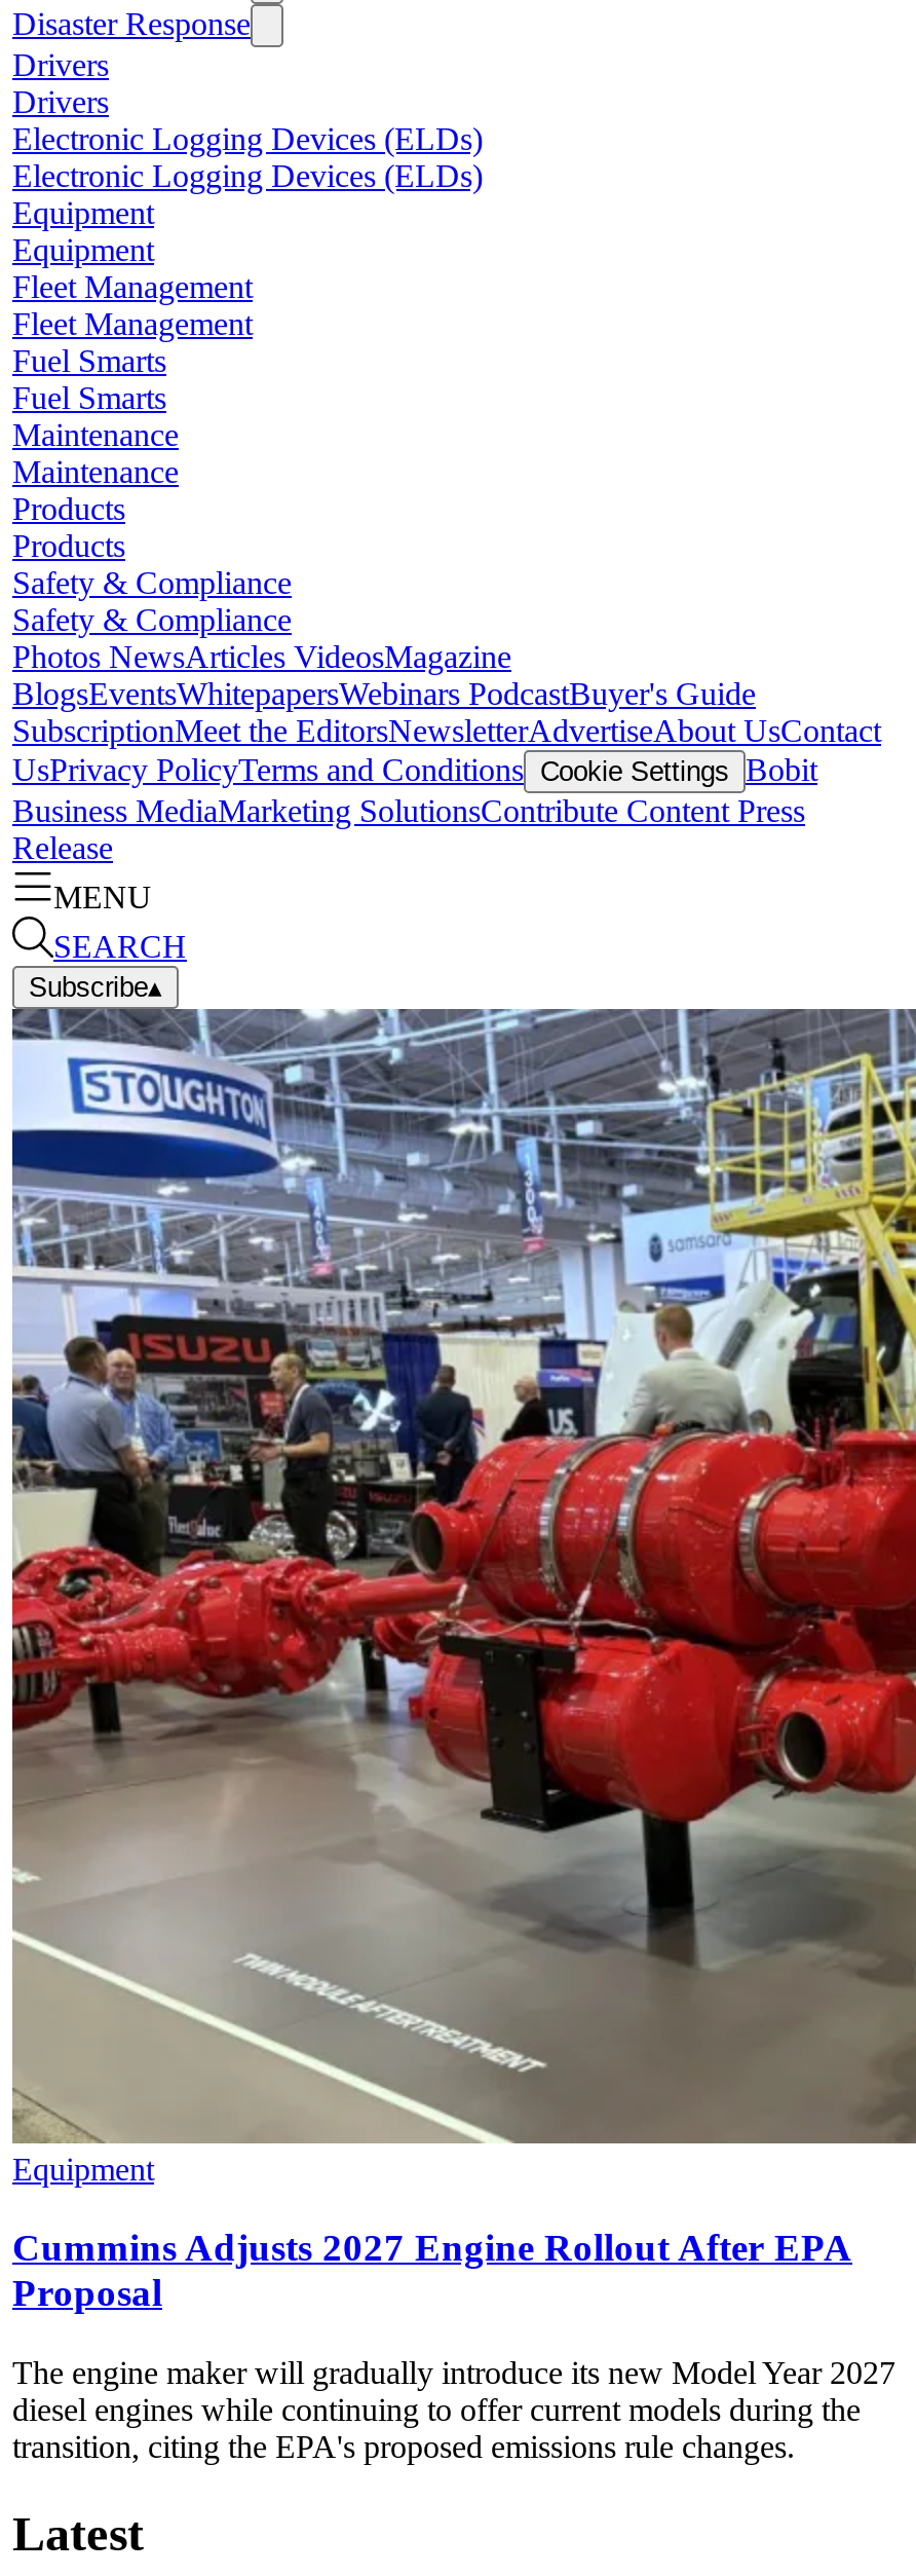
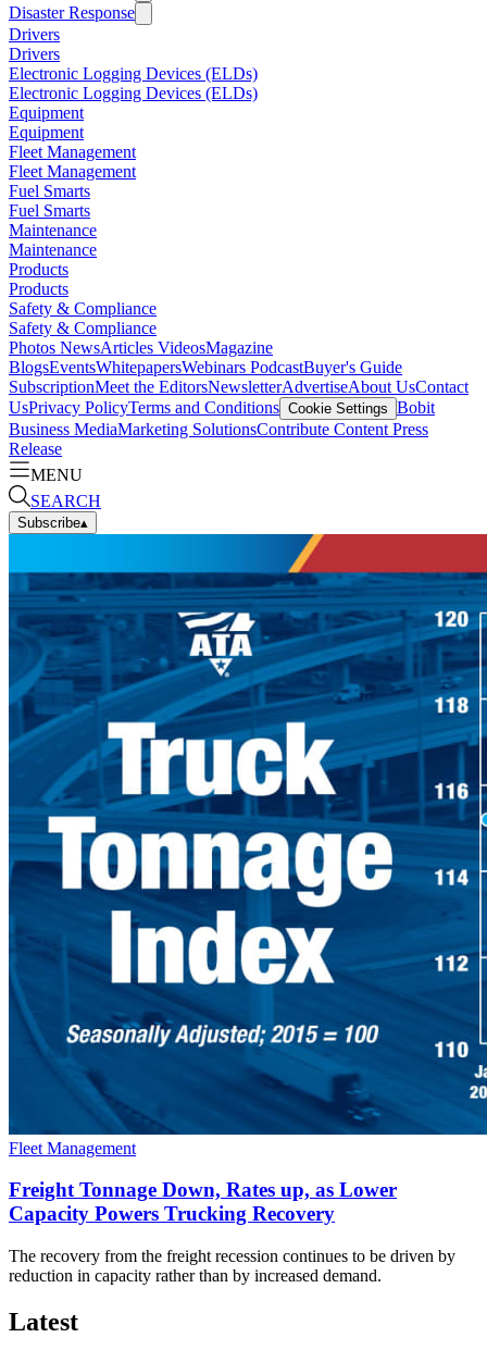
- [image]
- Equipment
+ [image]
+ Fleet Management

- Cummins Adjusts 2027 Engine Rollout After EPA
- Proposal
+ Freight Tonnage Down, Rates up, as Lower
+ Capacity Powers Trucking Recovery

- The engine maker will gradually introduce its new Model Year 2027
- diesel engines while continuing to offer current models during the
- transition, citing the EPA's proposed emissions rule changes.
+ The recovery from the freight recession continues to be driven by
+ reduction in capacity rather than by increased demand.
